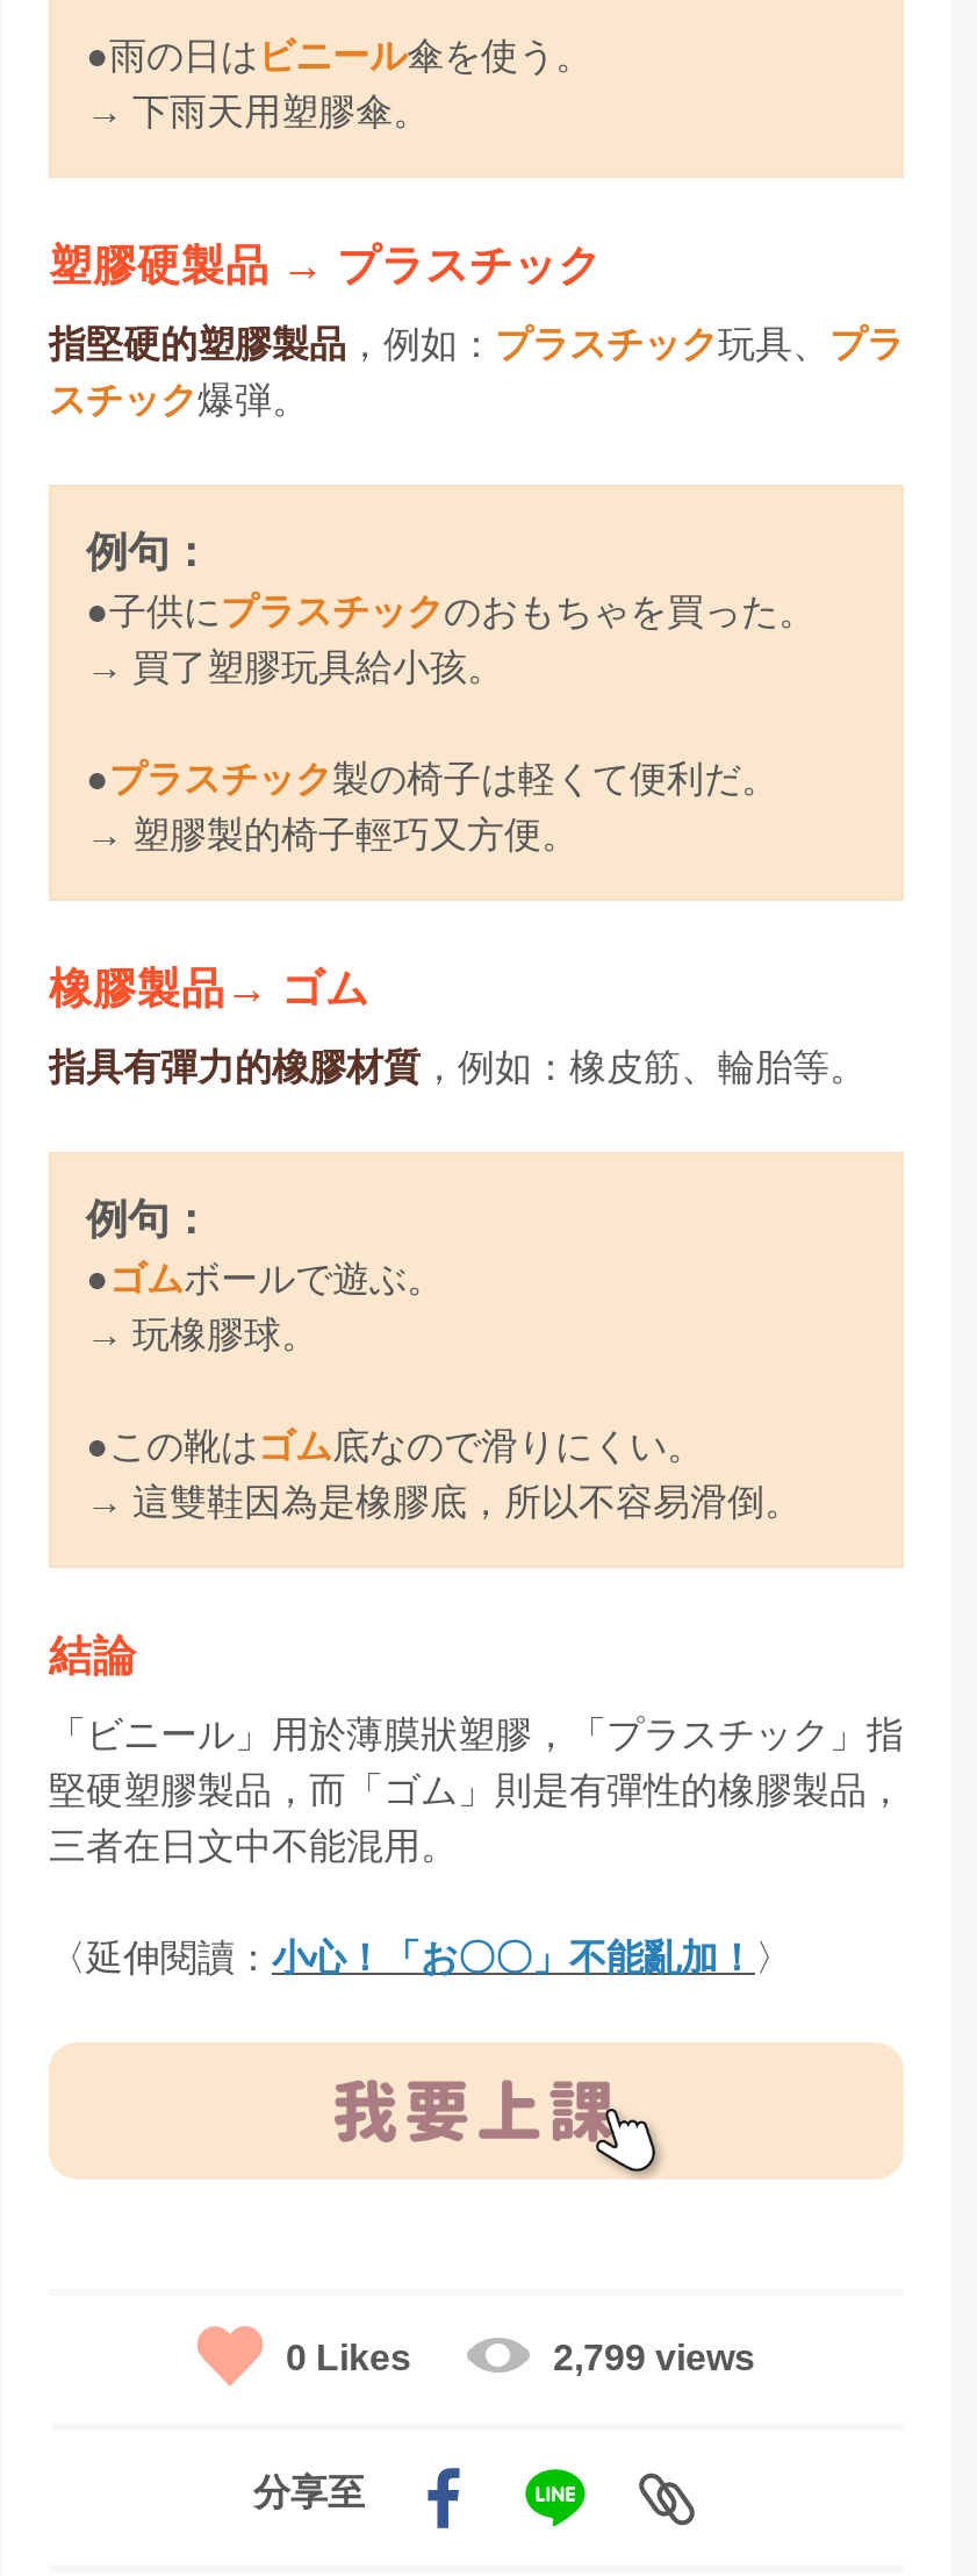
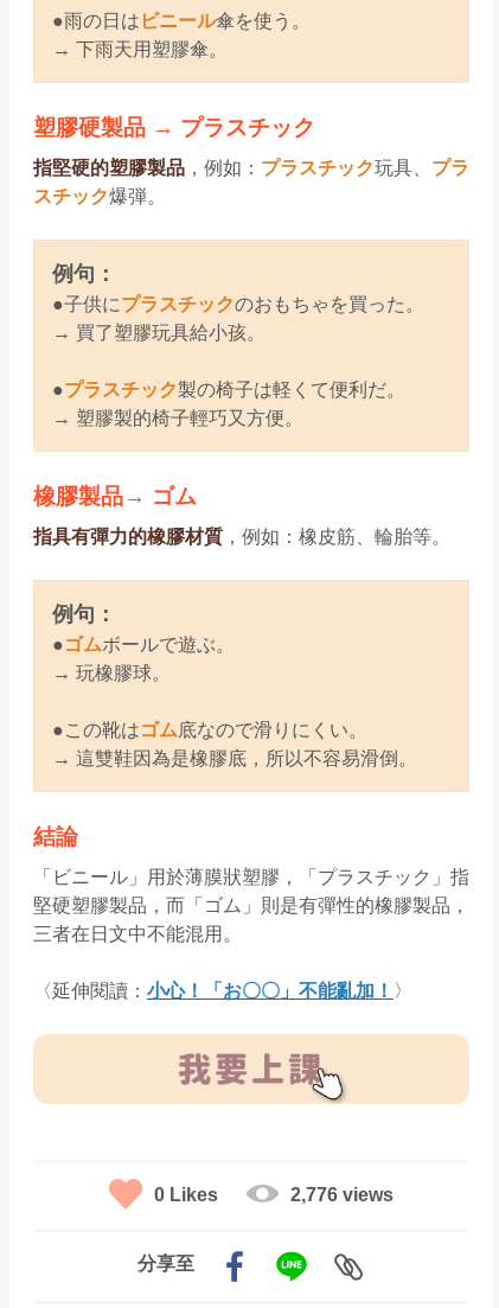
- 2,799 views
+ 2,776 views
